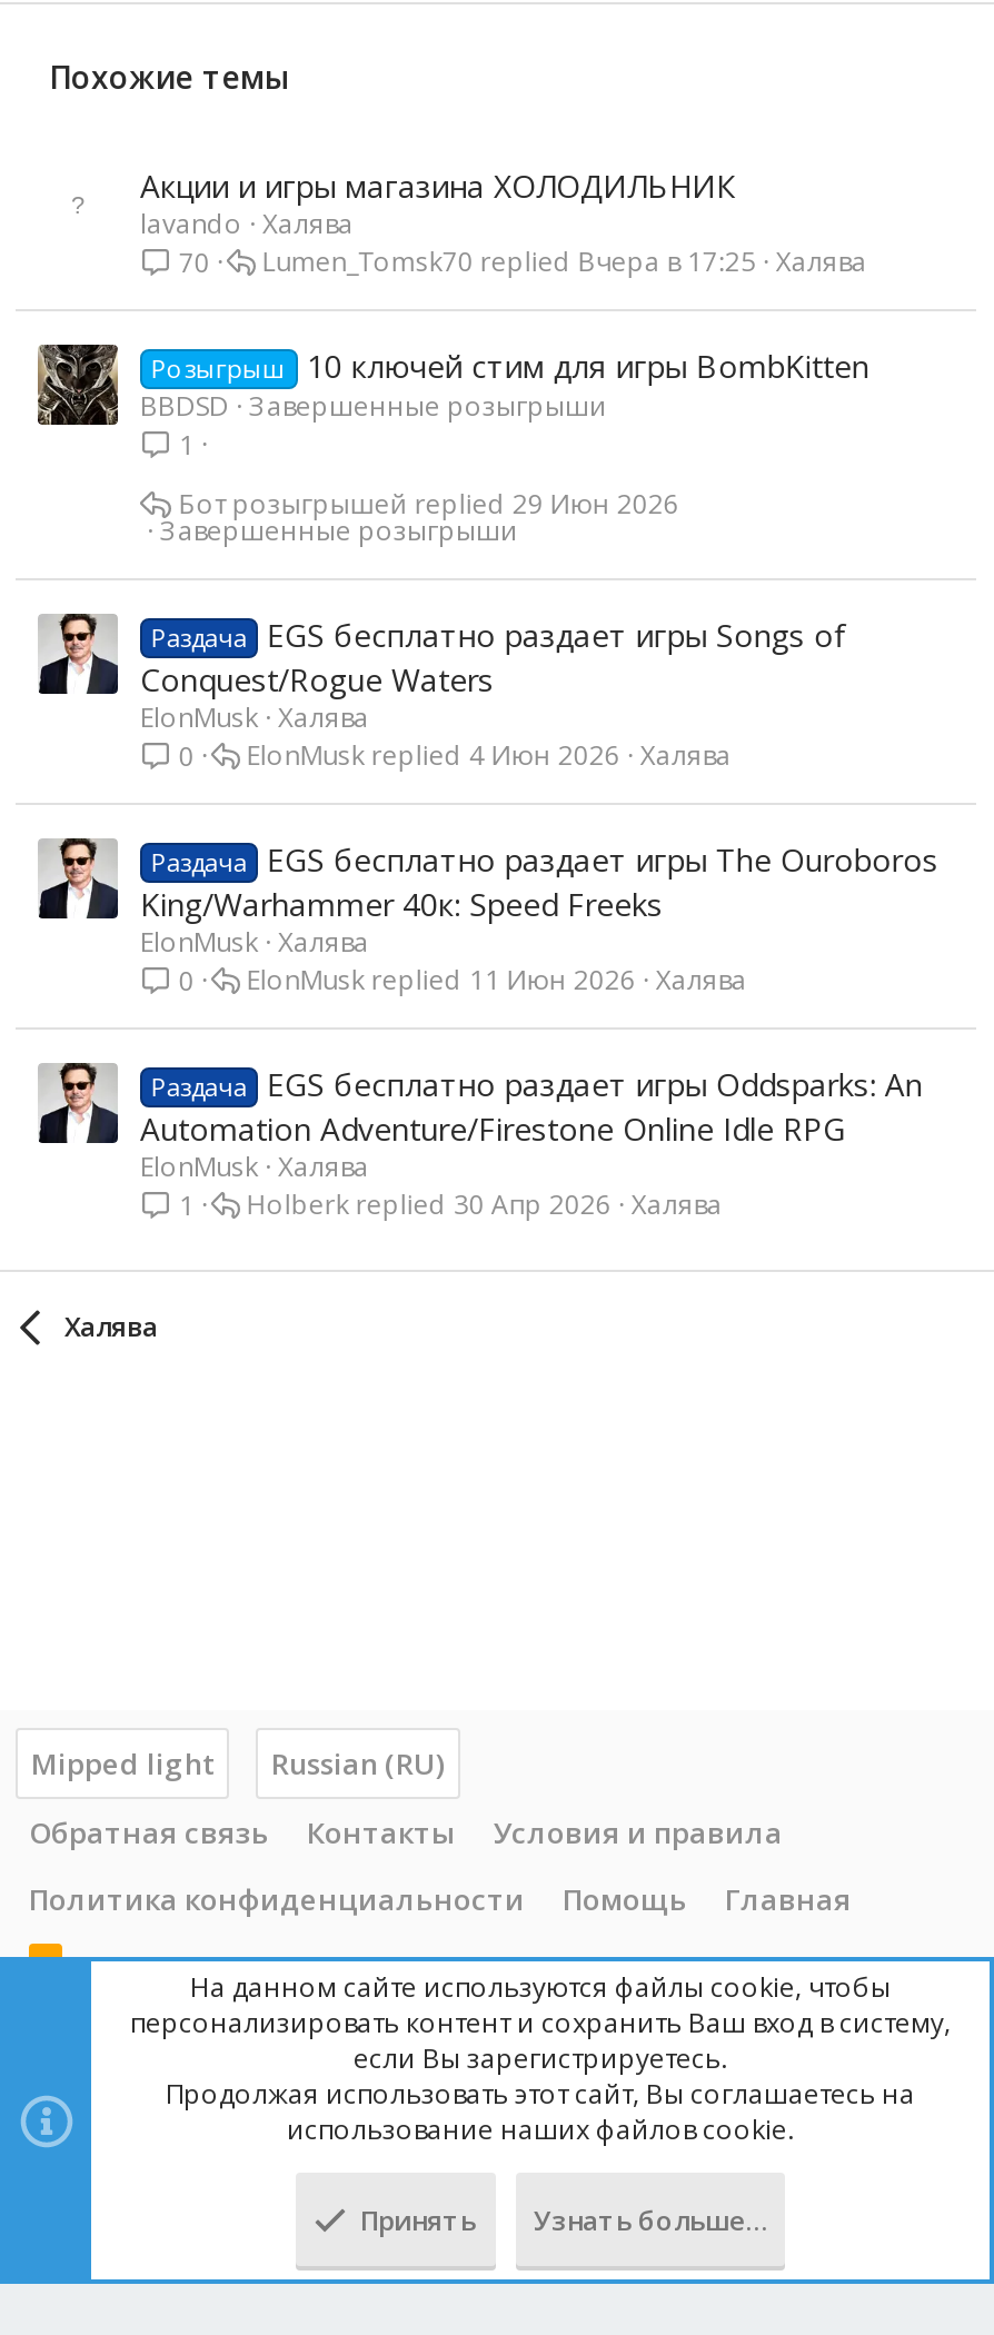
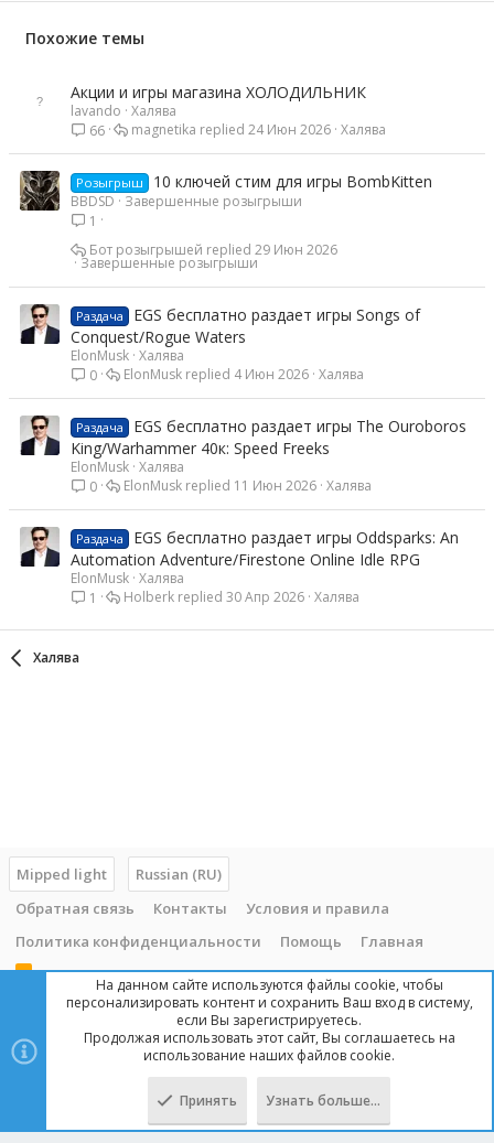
- 70
+ 66

- Вчера в 17:25
- Lumen_Tomsk70
+ 24 Июн 2026
+ magnetika
